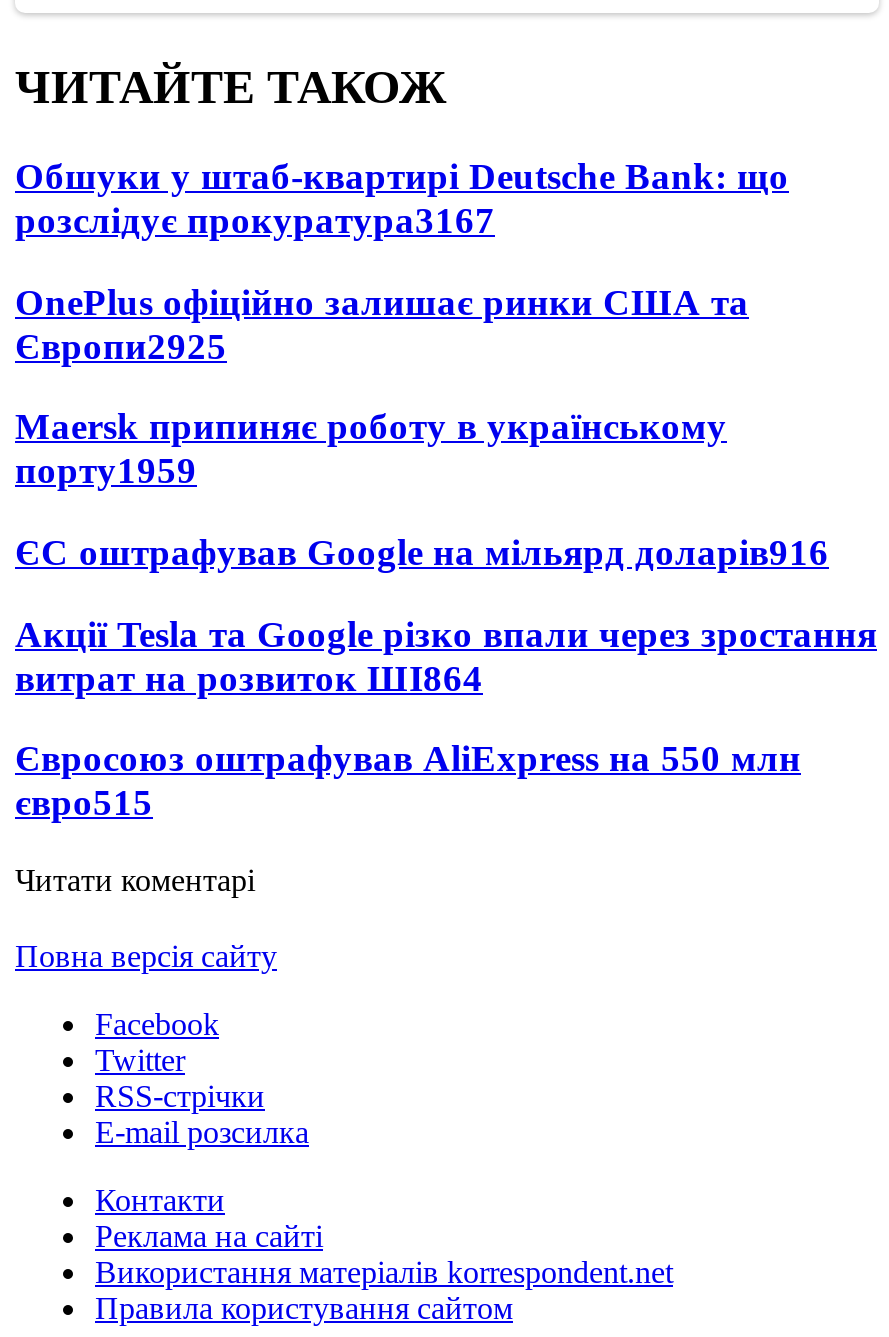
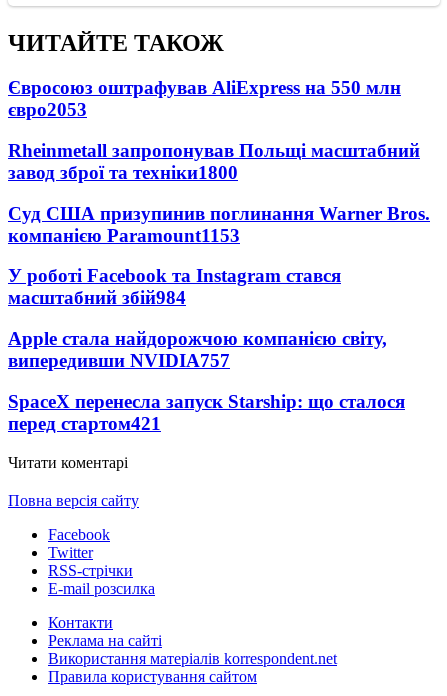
- Обшуки у штаб-квартирі Deutsche Bank: що
- розслідує прокуратура3167
- OnePlus офіційно залишає ринки США та
- Європи2925
- Maersk припиняє роботу в українському
- порту1959
- ЄС оштрафував Google на мільярд доларів916
- Акції Tesla та Google різко впали через зростання
- витрат на розвиток ШІ864

moved up: Євросоюз оштрафував AliExpress на 550 млн

- євро515
+ євро2053
+ Rheinmetall запропонував Польщі масштабний
+ завод зброї та техніки1800
+ Суд США призупинив поглинання Warner Bros.
+ компанією Paramount1153
+ У роботі Facebook та Instagram стався
+ масштабний збій984
+ Apple стала найдорожчою компанією світу,
+ випередивши NVIDIA757
+ SpaceX перенесла запуск Starship: що сталося
+ перед стартом421
